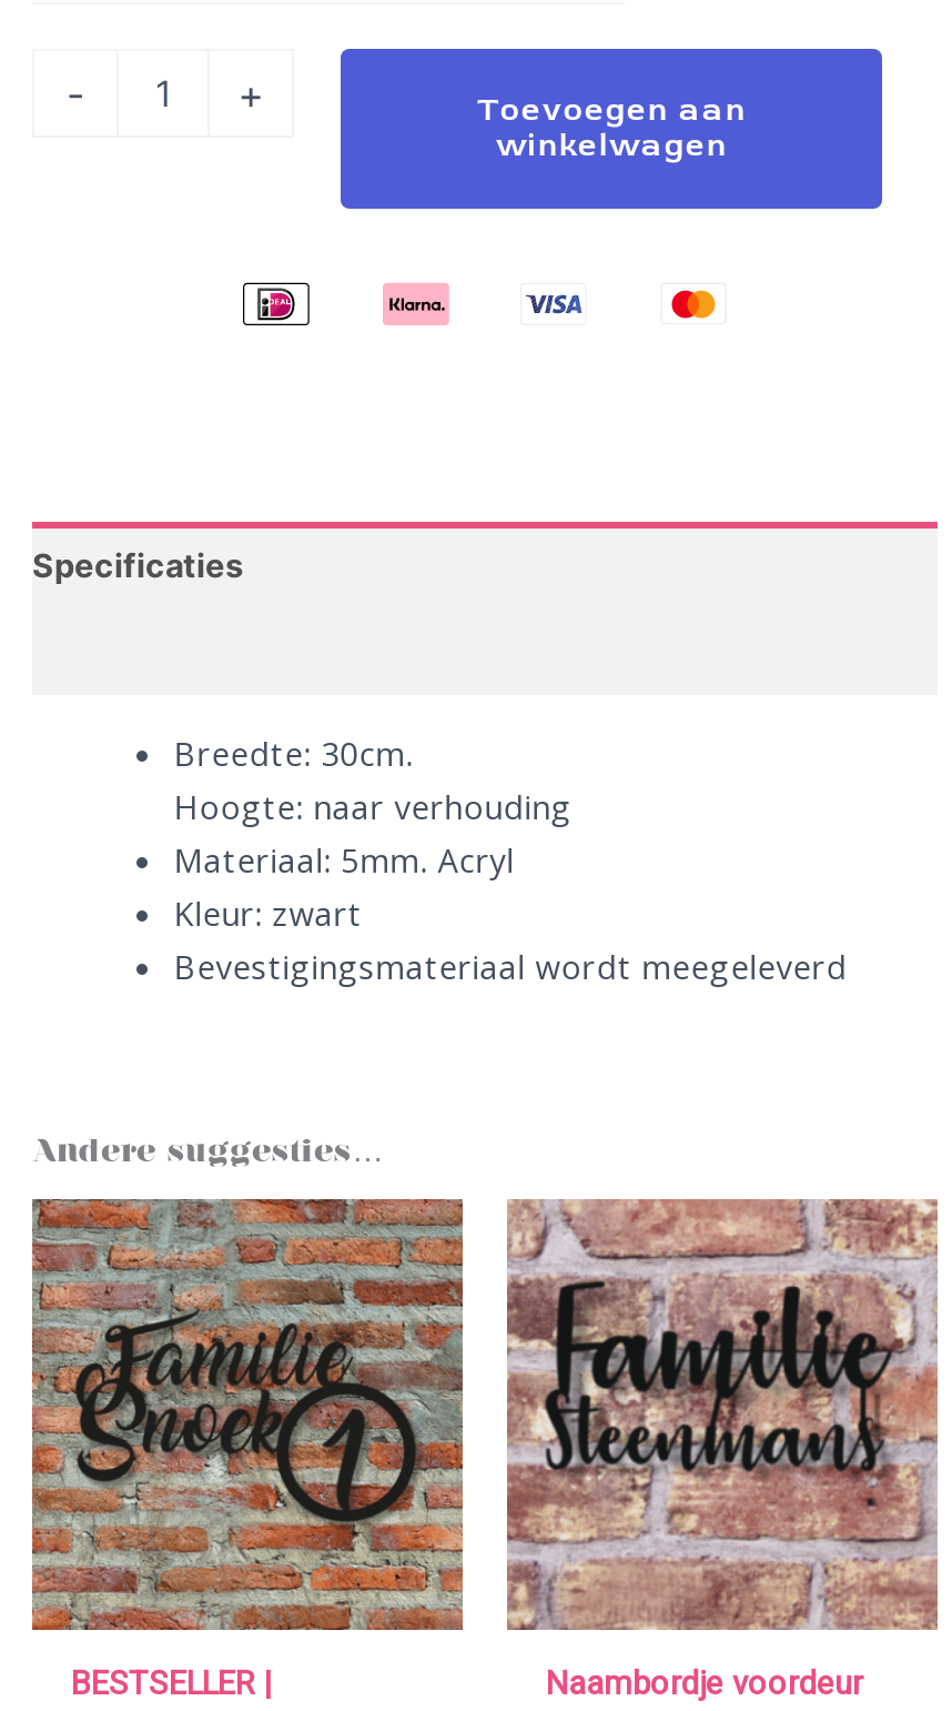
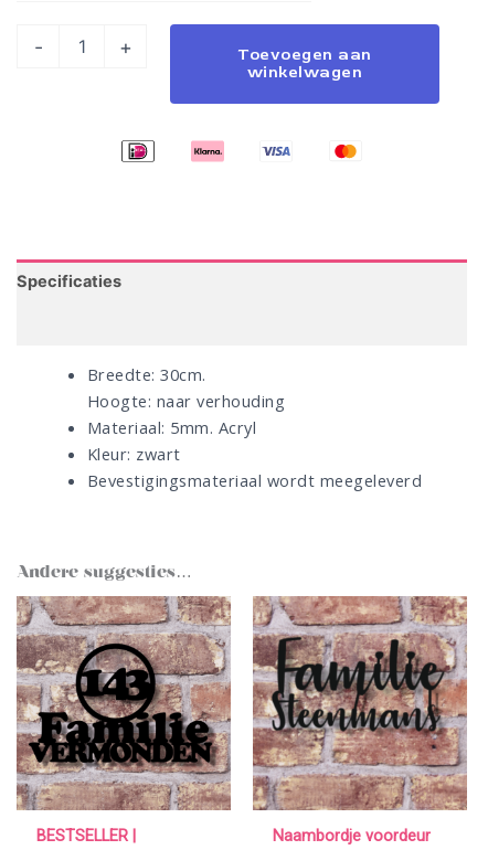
- [image]
+ [image]
